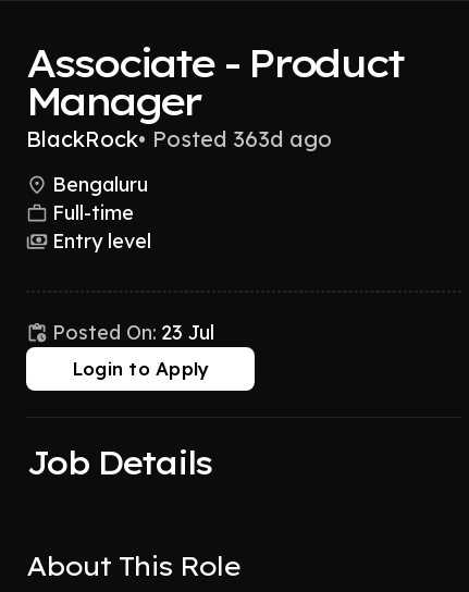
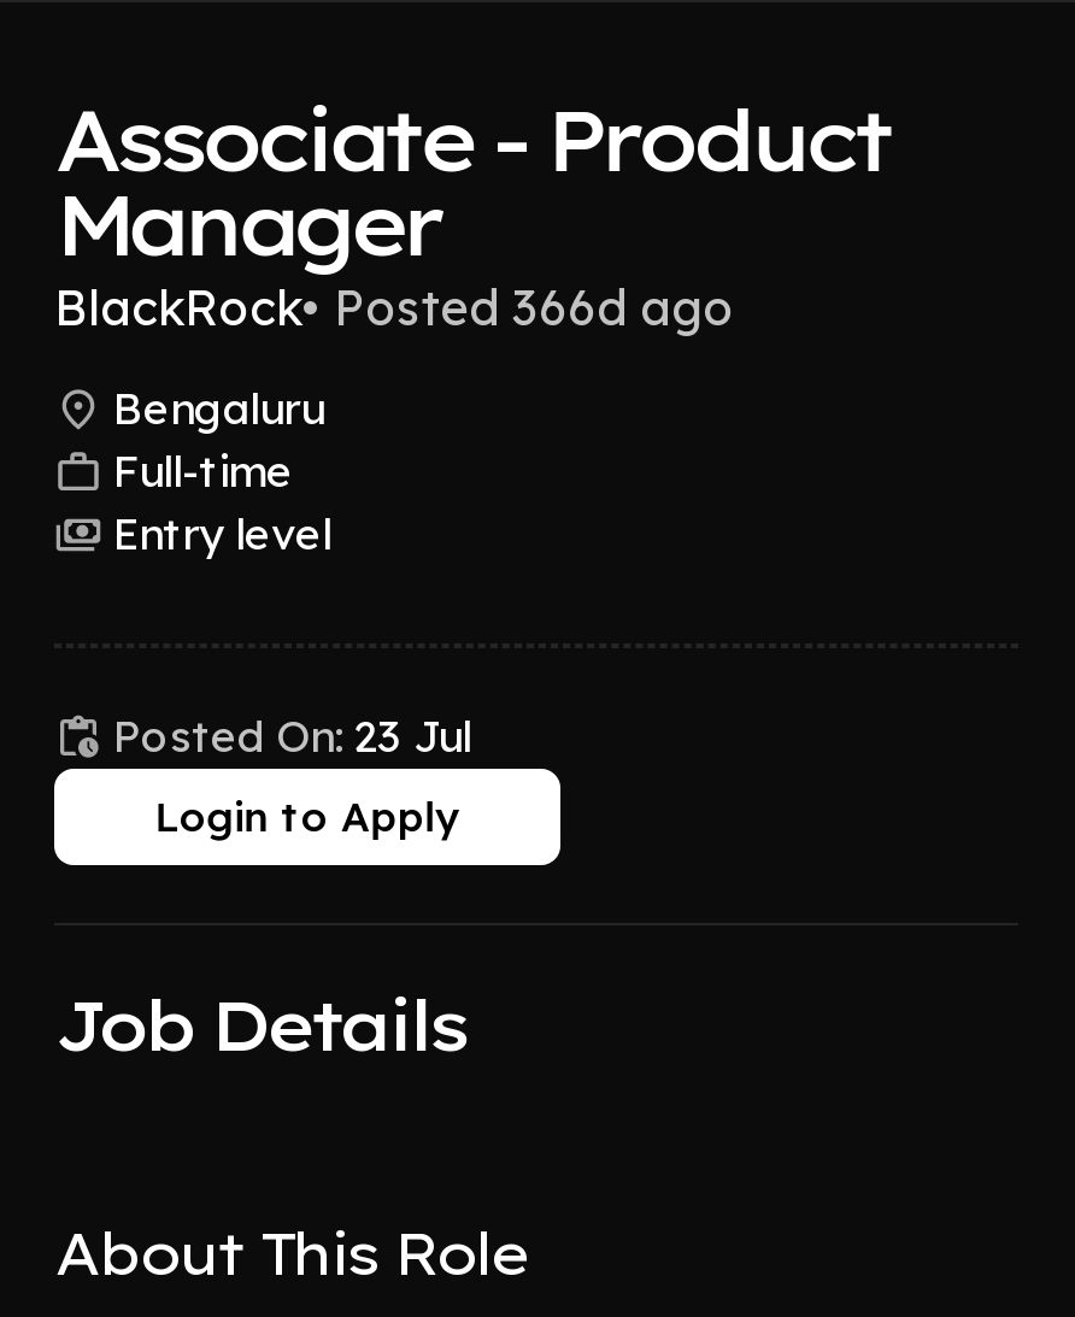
- BlackRock• Posted 363d ago
+ BlackRock• Posted 366d ago
